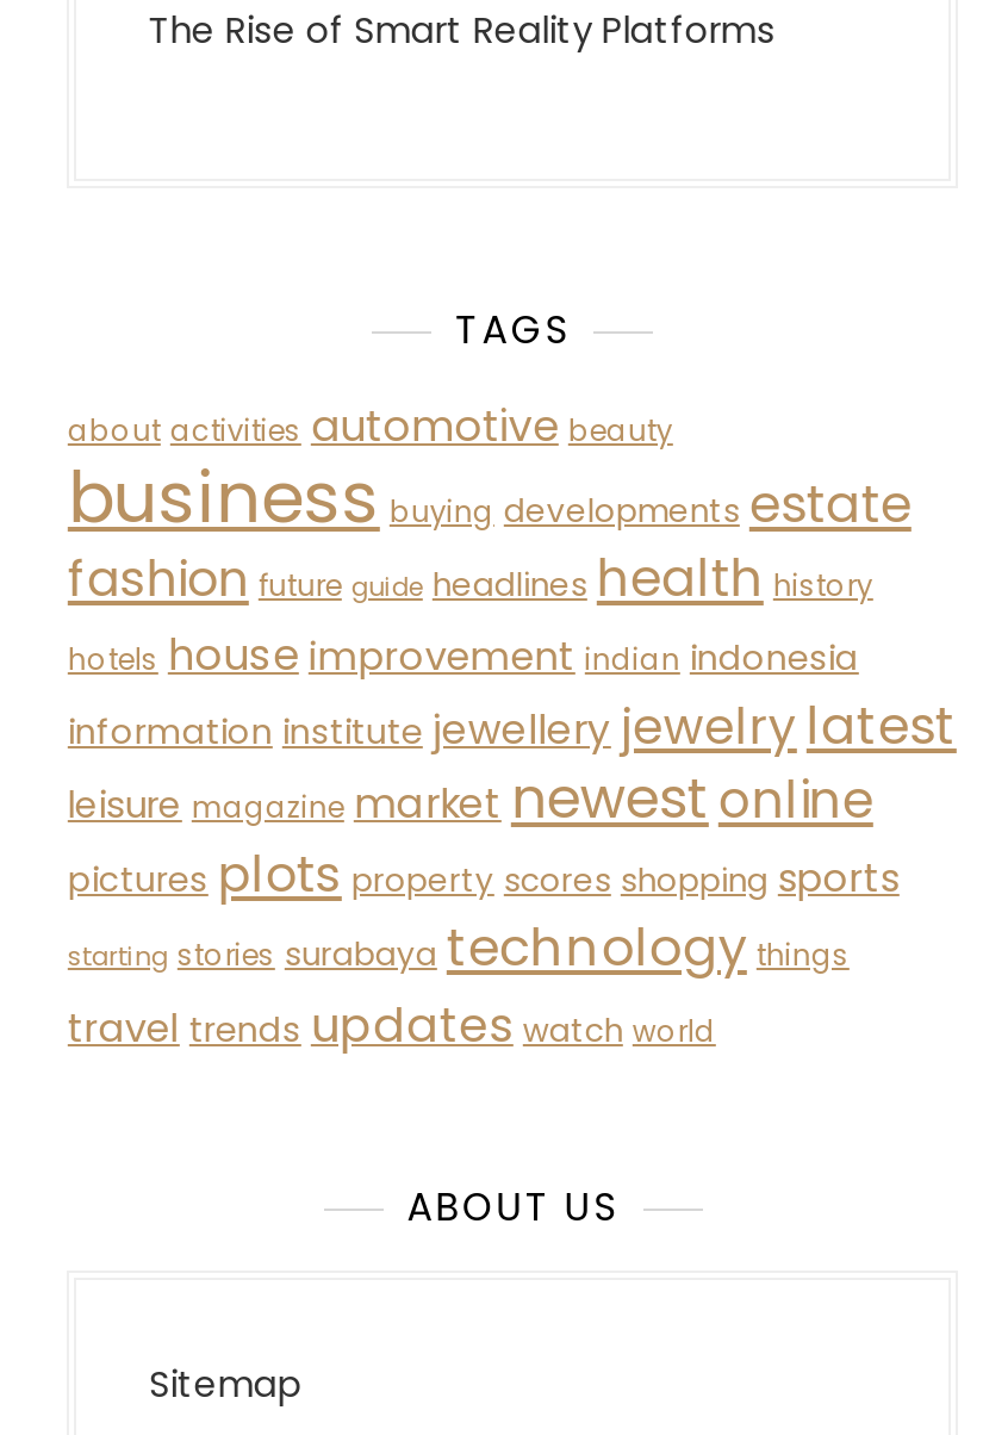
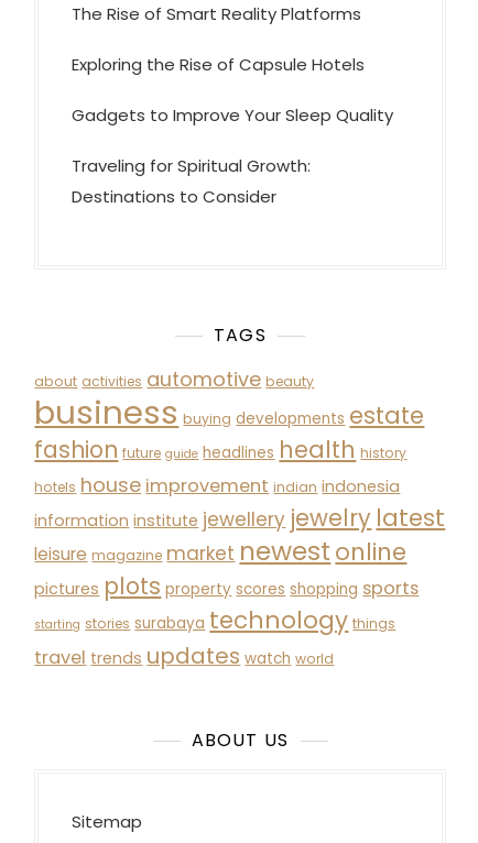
+ Exploring the Rise of Capsule Hotels
+ Gadgets to Improve Your Sleep Quality
+ Traveling for Spiritual Growth:
+ Destinations to Consider
